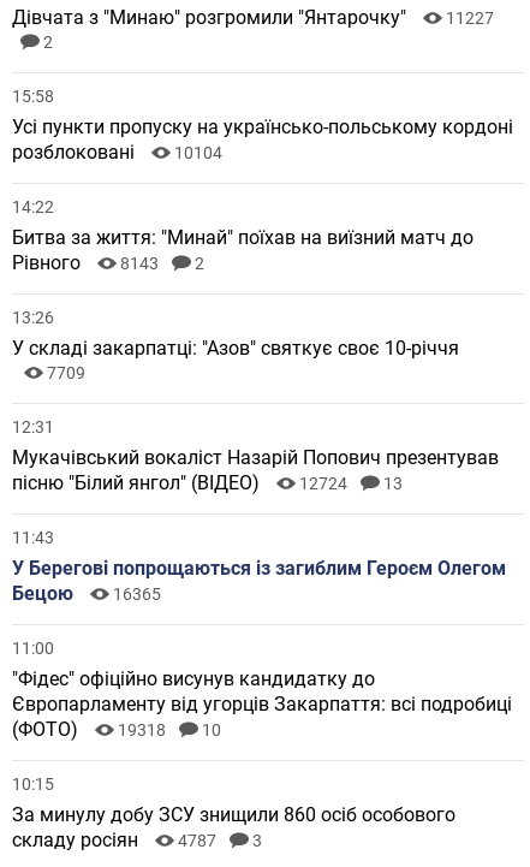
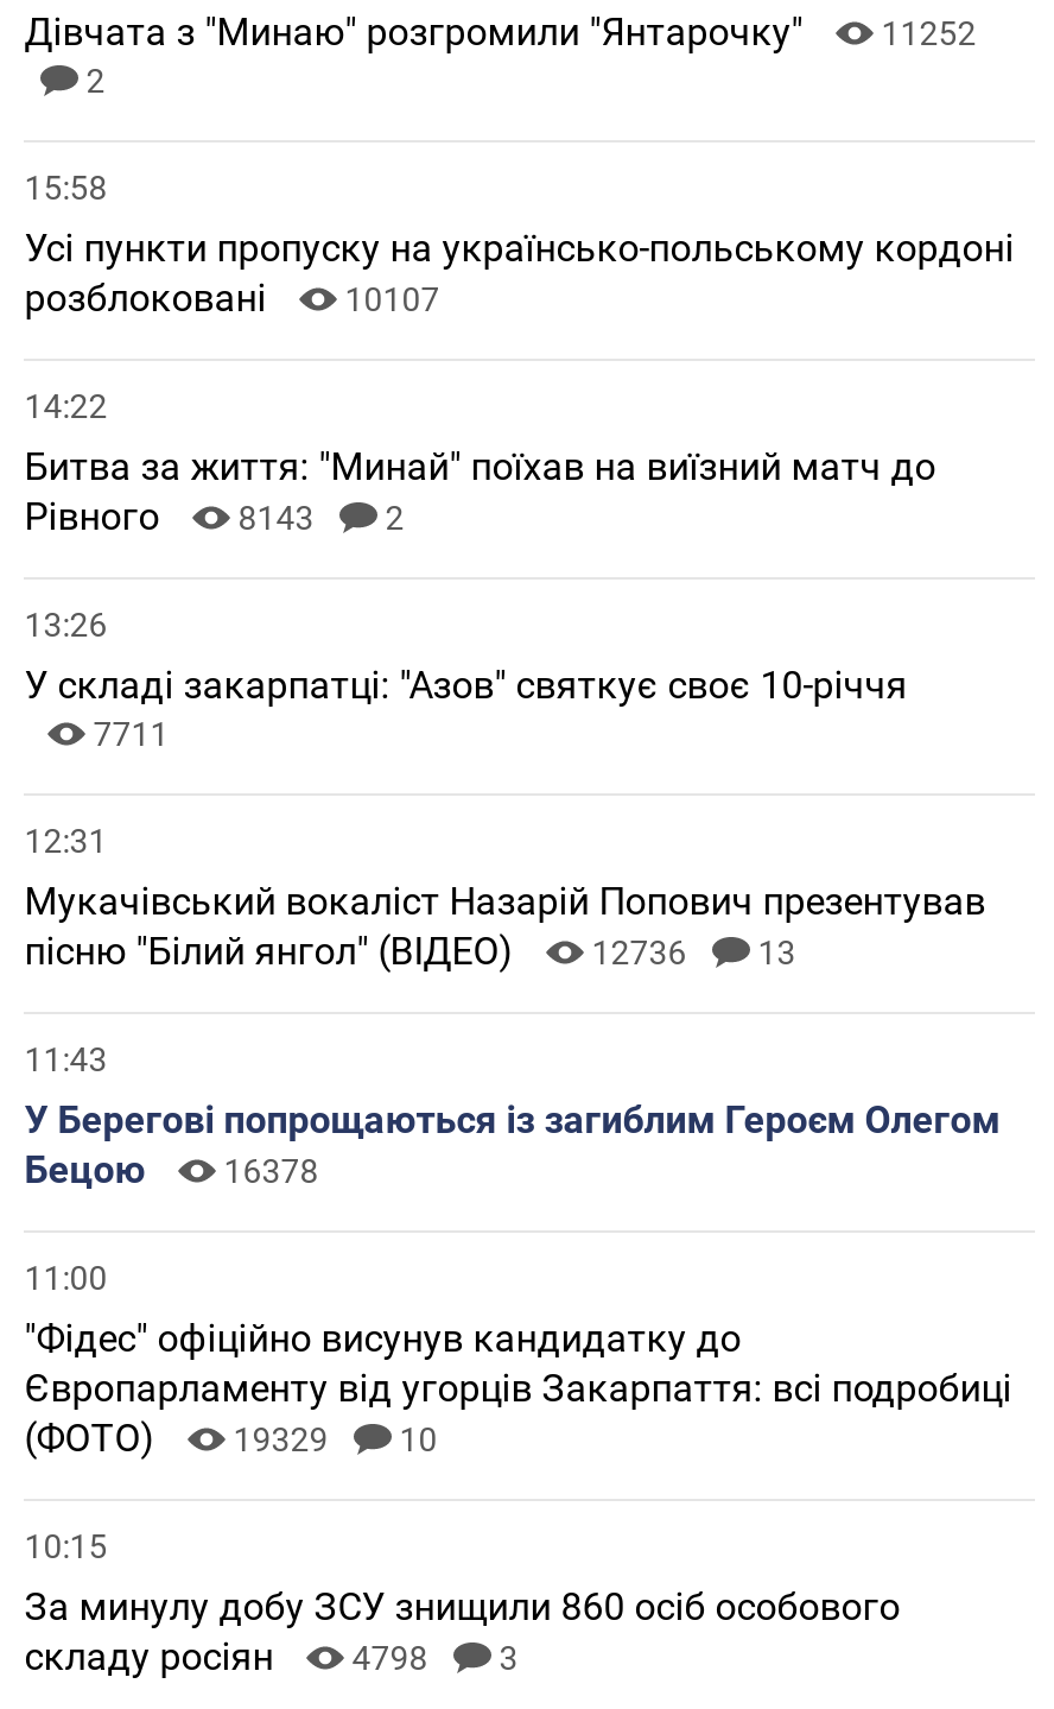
- Дівчата з "Минаю" розгромили "Янтарочку" 11227
+ Дівчата з "Минаю" розгромили "Янтарочку" 11252

- розблоковані 10104
+ розблоковані 10107

- 7709
+ 7711

- пісню "Білий янгол" (ВІДЕО) 12724 13
+ пісню "Білий янгол" (ВІДЕО) 12736 13

- Бецою 16365
+ Бецою 16378

- (ФОТО) 19318 10
+ (ФОТО) 19329 10

- складу росіян 4787 3
+ складу росіян 4798 3
